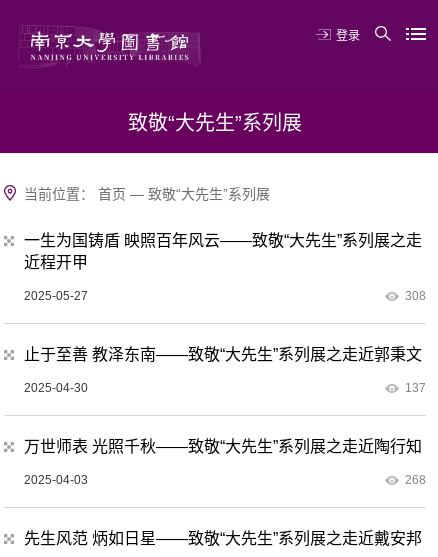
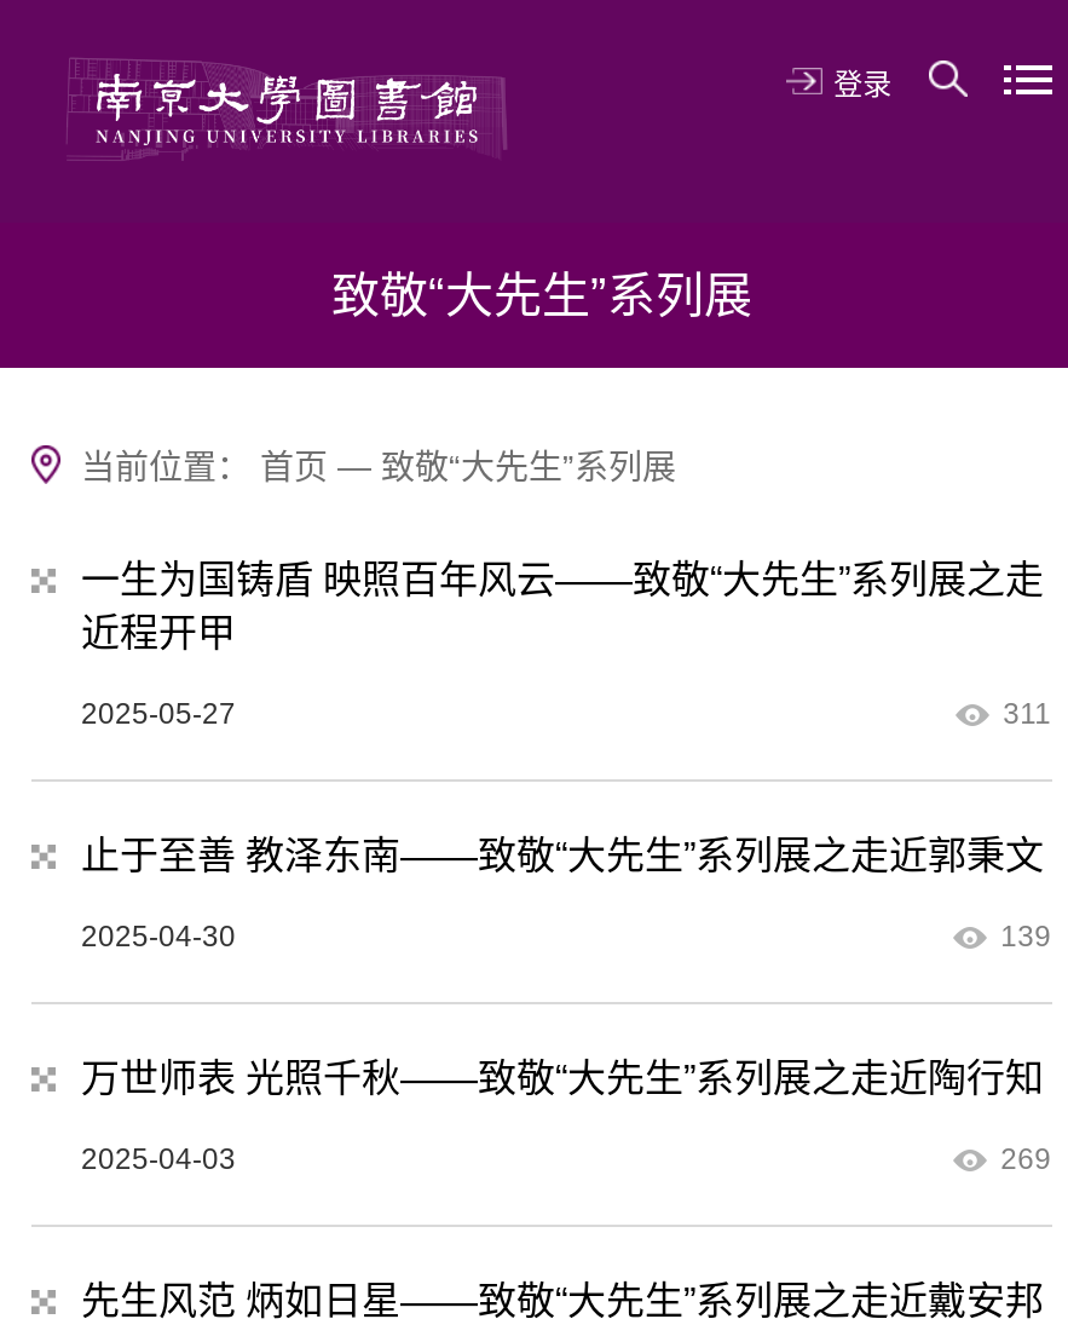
- 308
+ 311

- 137
+ 139

- 268
+ 269
